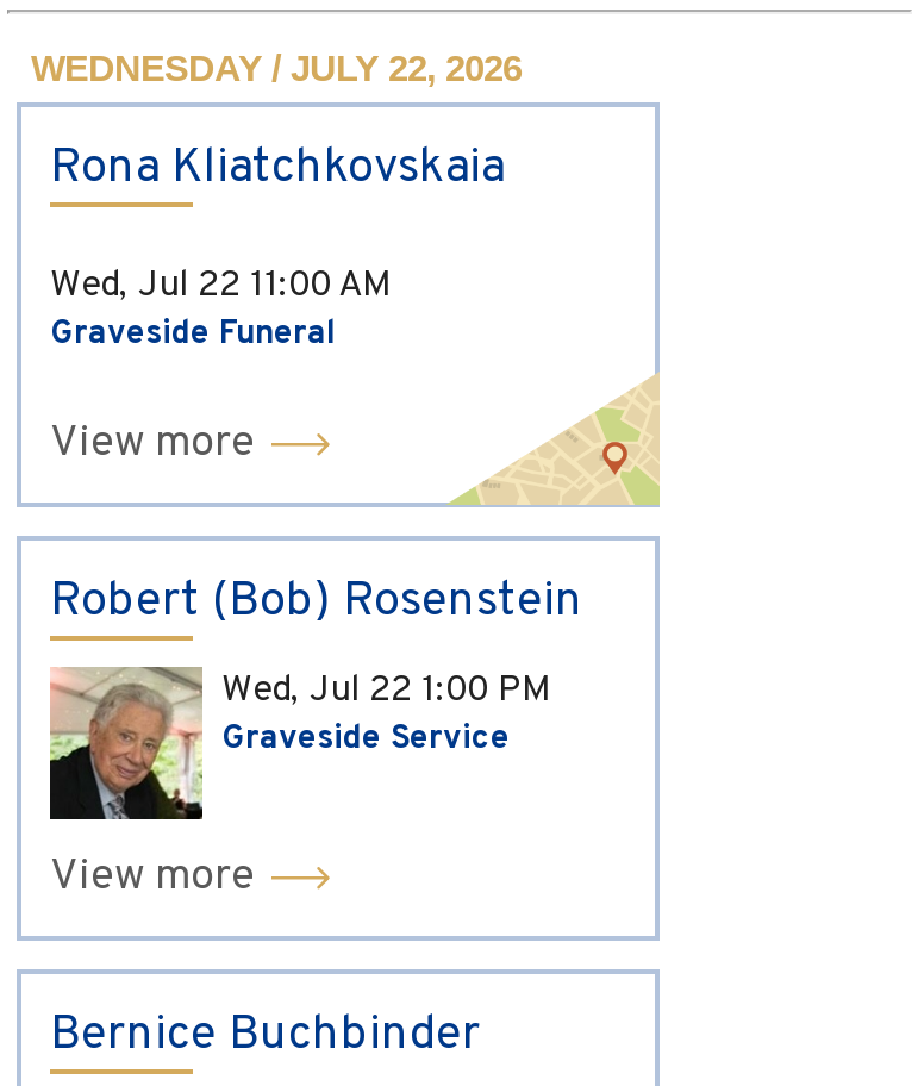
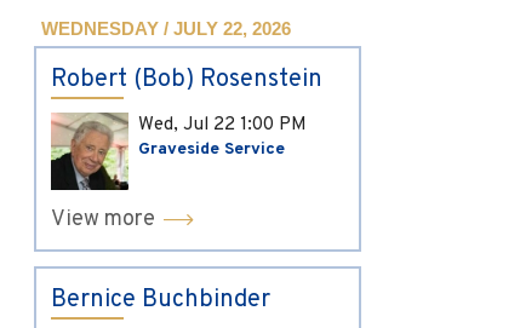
- [image]
- Rona Kliatchkovskaia
- Wed, Jul 22 11:00 AM
- Graveside Funeral
- View more
